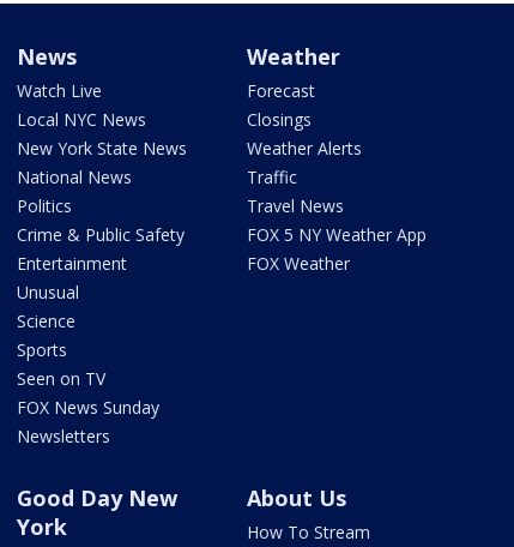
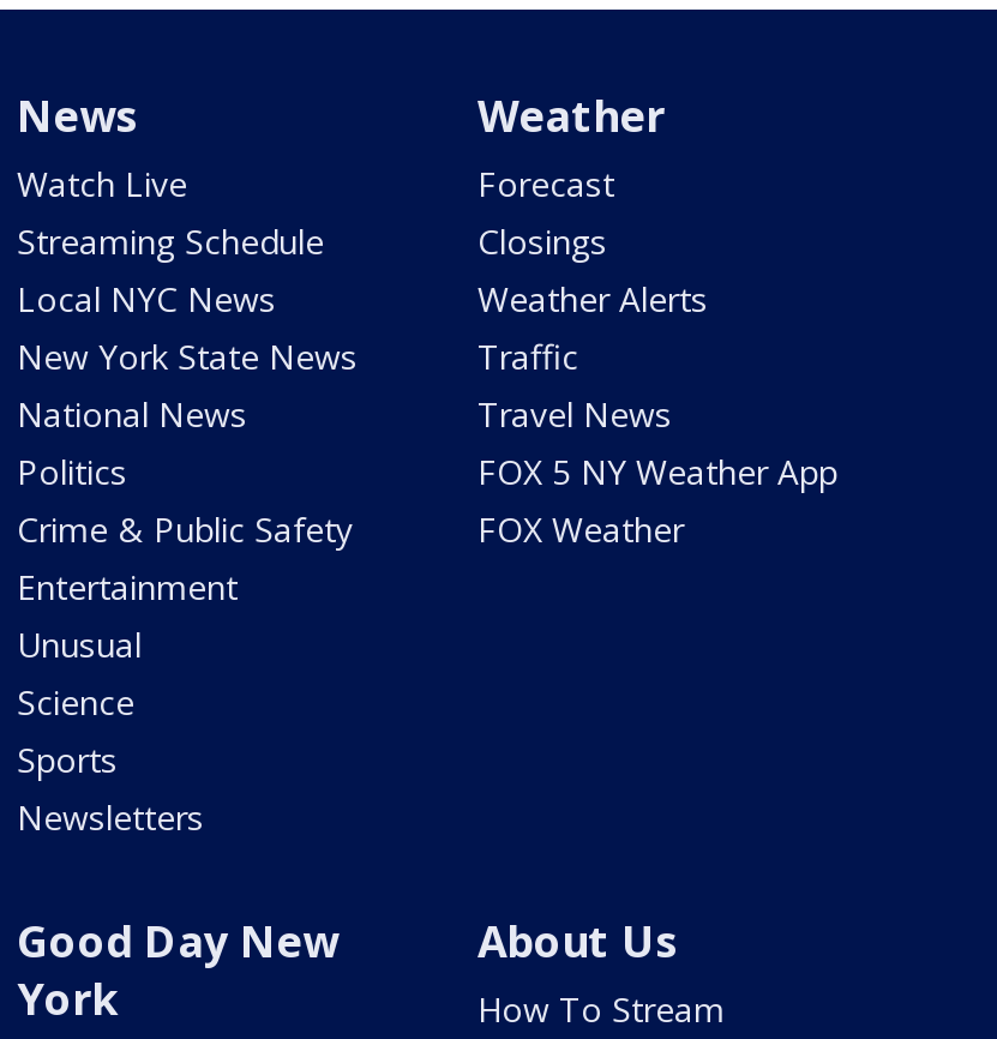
moved down: Local NYC News | New York State News | National News | ... | Science | Sports

+ Streaming Schedule

- Seen on TV
- FOX News Sunday
